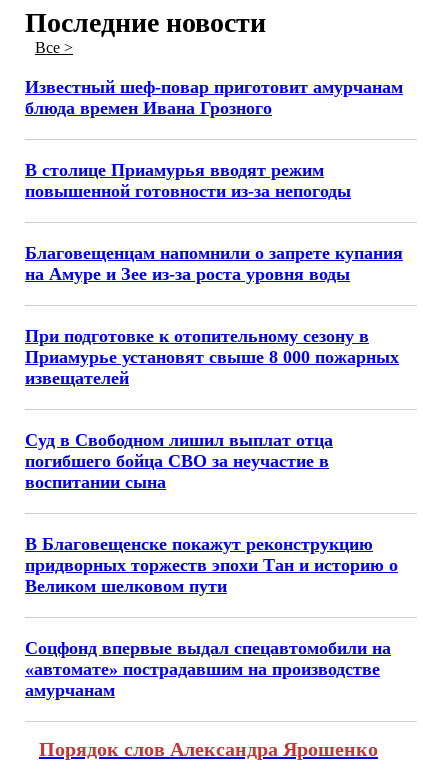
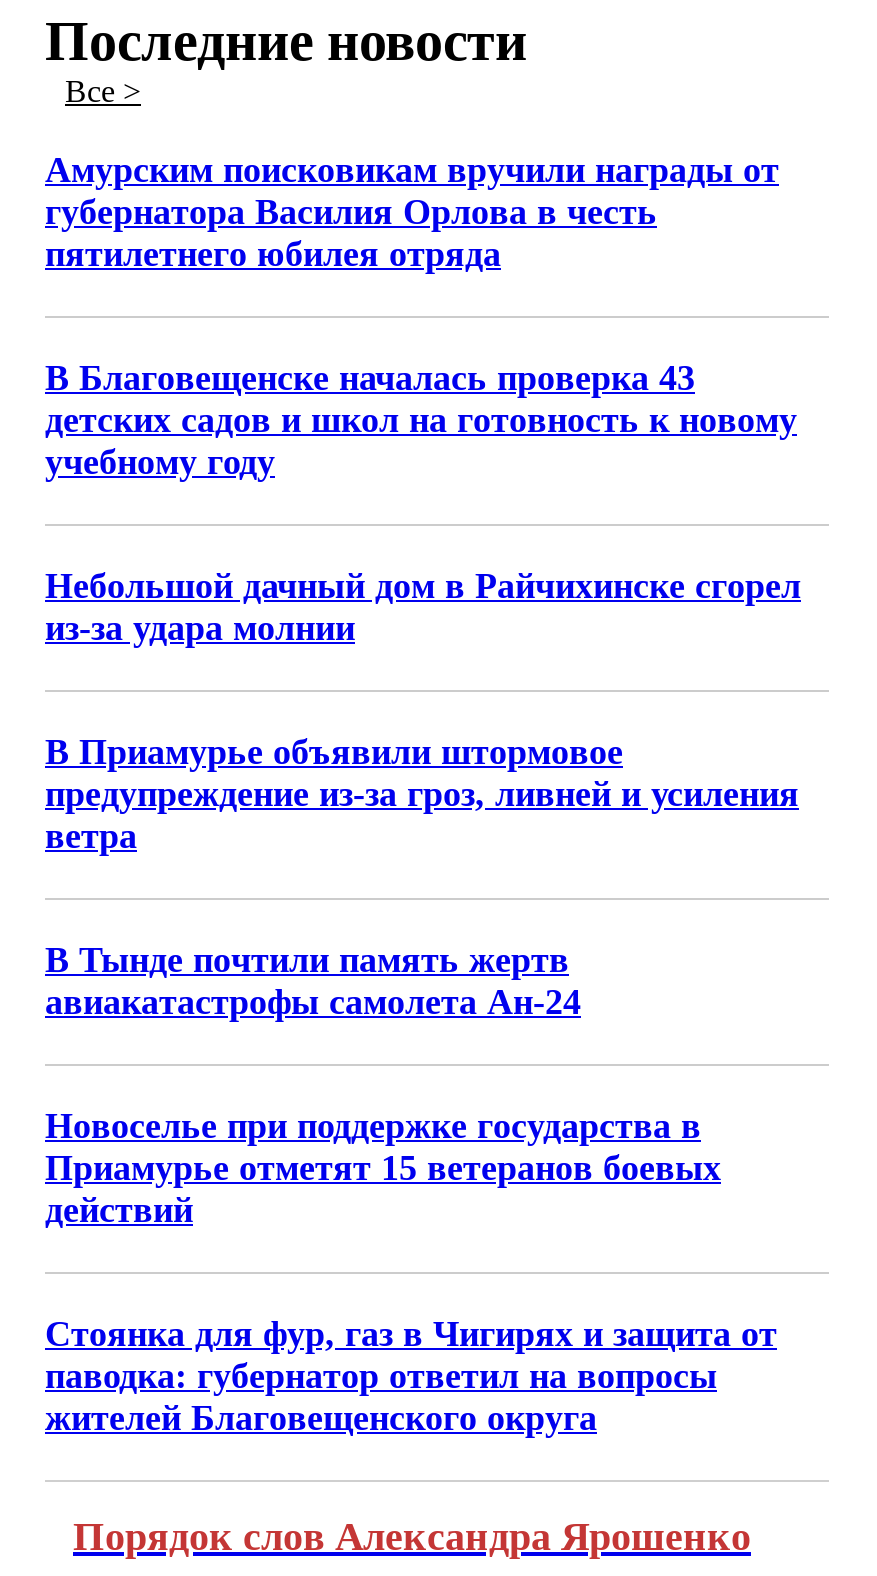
- Известный шеф-повар приготовит амурчанам
- блюда времен Ивана Грозного
+ Амурским поисковикам вручили награды от
+ губернатора Василия Орлова в честь
+ пятилетнего юбилея отряда

- В столице Приамурья вводят режим
- повышенной готовности из-за непогоды
+ В Благовещенске началась проверка 43
+ детских садов и школ на готовность к новому
+ учебному году

- Благовещенцам напомнили о запрете купания
- на Амуре и Зее из-за роста уровня воды
+ Небольшой дачный дом в Райчихинске сгорел
+ из-за удара молнии

- При подготовке к отопительному сезону в
- Приамурье установят свыше 8 000 пожарных
- извещателей
+ В Приамурье объявили штормовое
+ предупреждение из-за гроз, ливней и усиления
+ ветра

- Суд в Свободном лишил выплат отца
- погибшего бойца СВО за неучастие в
- воспитании сына
+ В Тынде почтили память жертв
+ авиакатастрофы самолета Ан-24

- В Благовещенске покажут реконструкцию
- придворных торжеств эпохи Тан и историю о
- Великом шелковом пути
+ Новоселье при поддержке государства в
+ Приамурье отметят 15 ветеранов боевых
+ действий

- Соцфонд впервые выдал спецавтомобили на
- «автомате» пострадавшим на производстве
- амурчанам
+ Стоянка для фур, газ в Чигирях и защита от
+ паводка: губернатор ответил на вопросы
+ жителей Благовещенского округа
